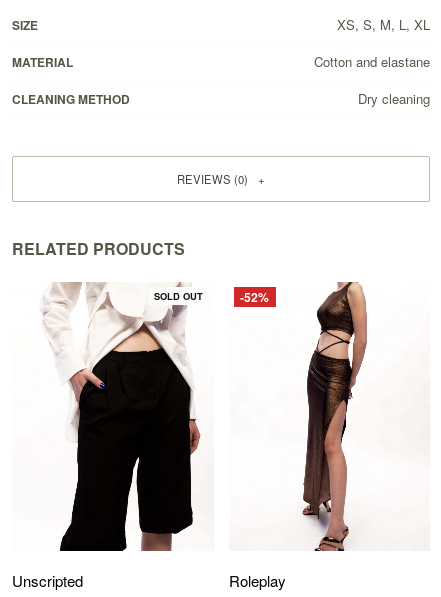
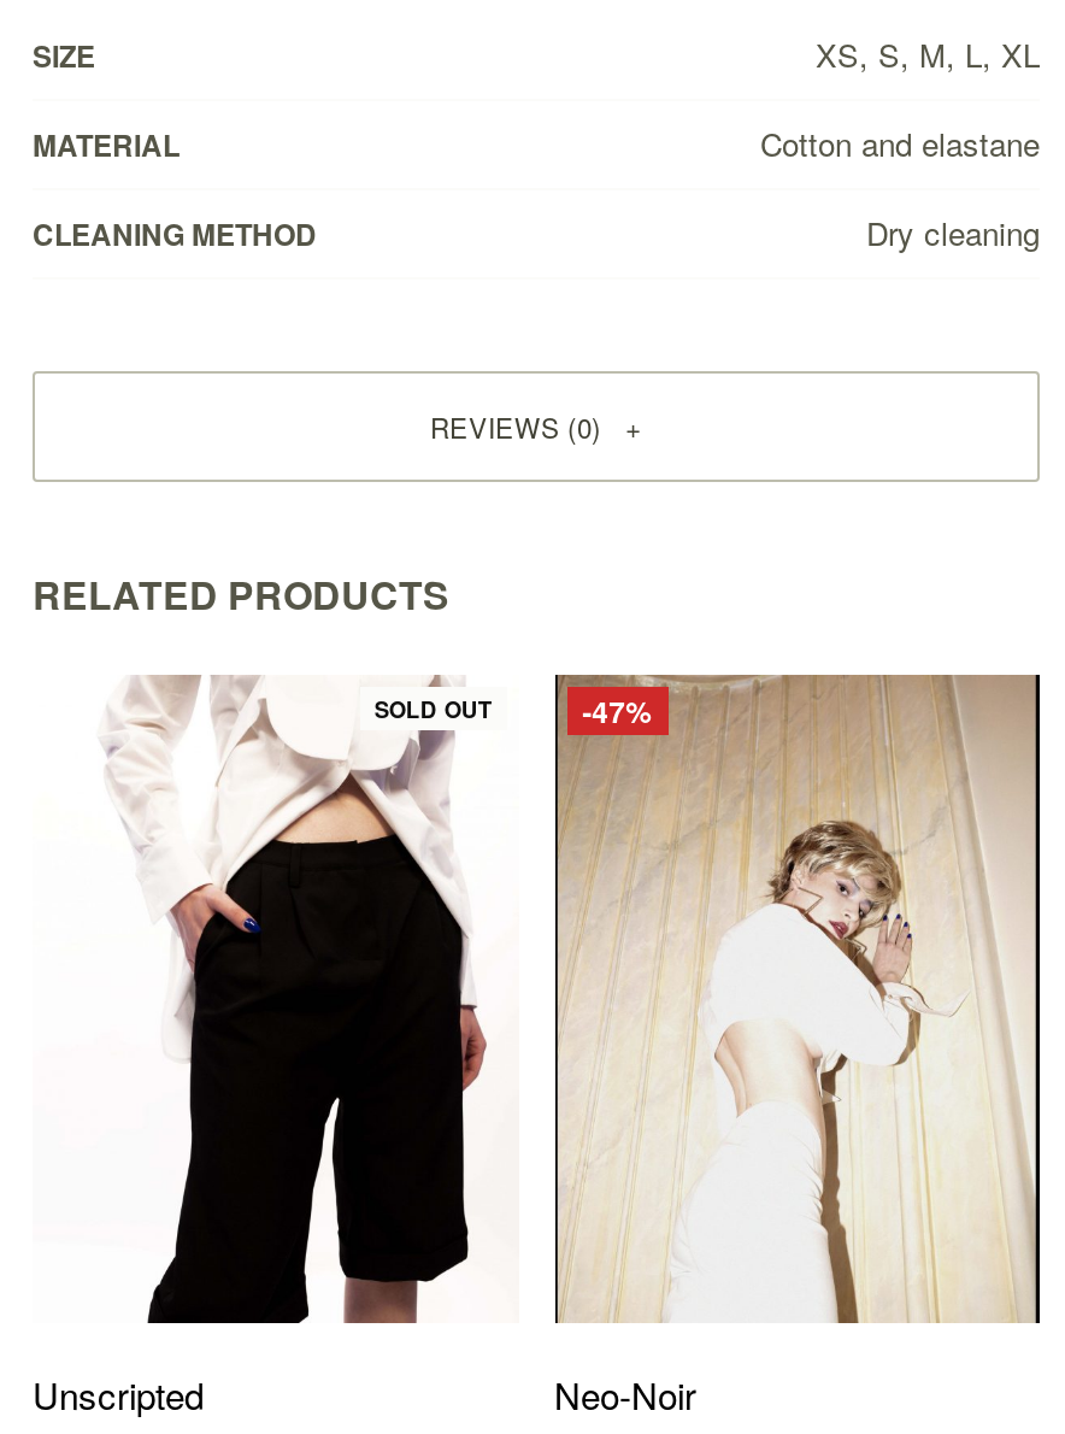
- [image]
- -52%
+ [image]
+ -47%

- Roleplay
+ Neo-Noir
